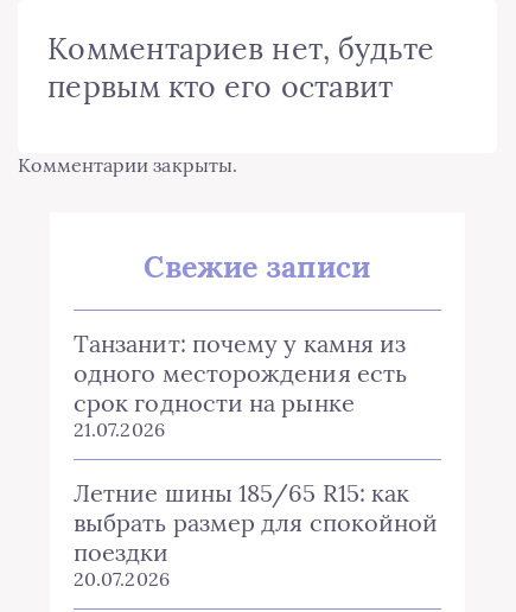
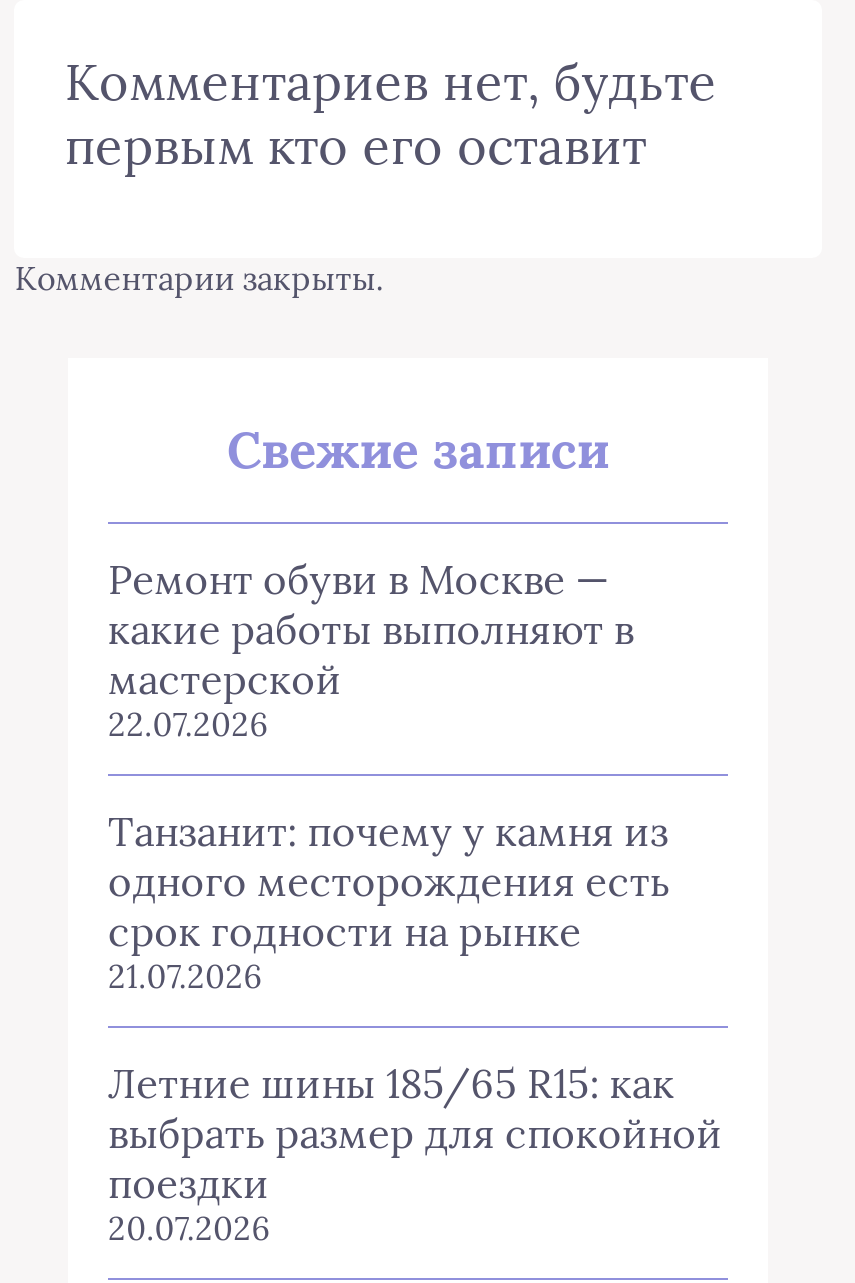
+ Ремонт обуви в Москве —
+ какие работы выполняют в
+ мастерской
+ 22.07.2026
